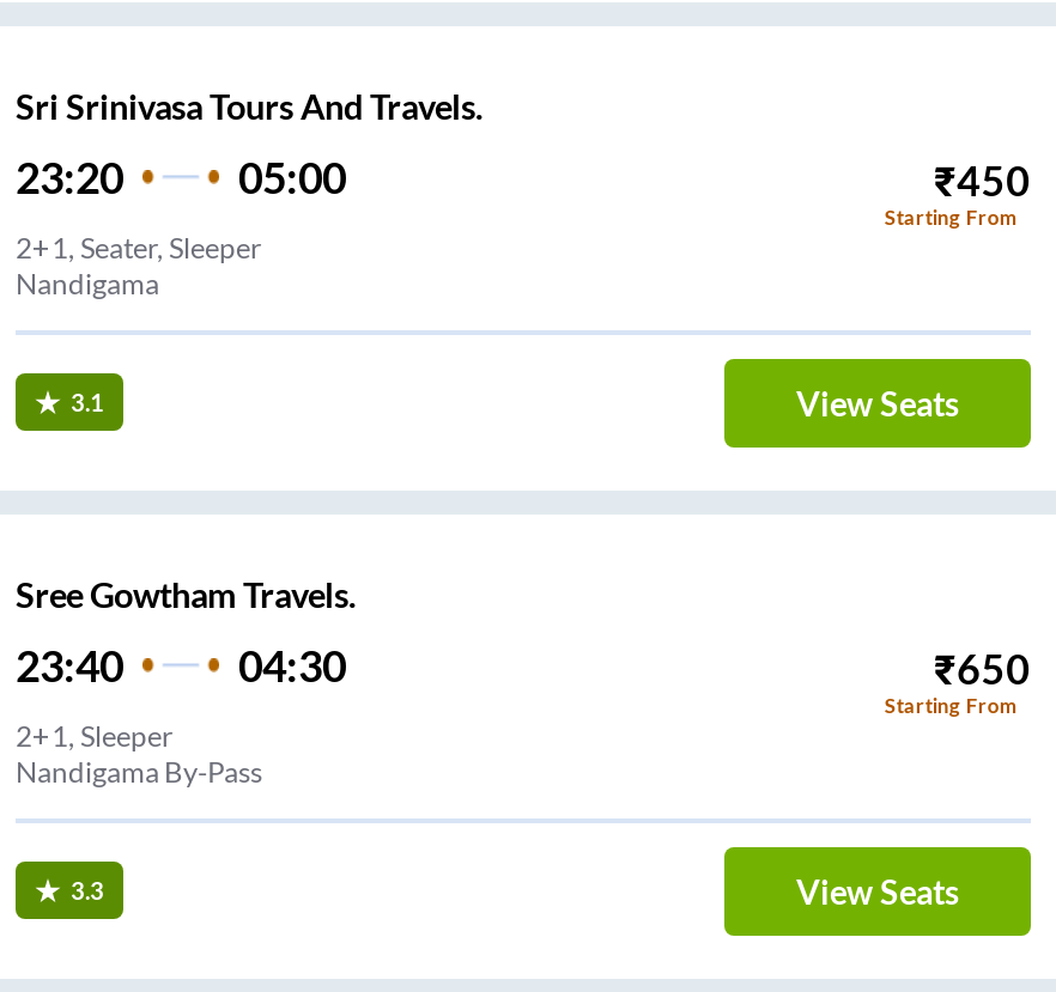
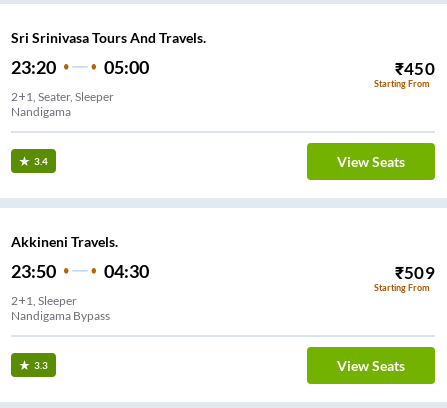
- 3.1
+ 3.4

- Sree Gowtham Travels.
- 23:40
+ Akkineni Travels.
+ 23:50

- ₹650
+ ₹509

- Nandigama By-Pass
+ Nandigama Bypass
